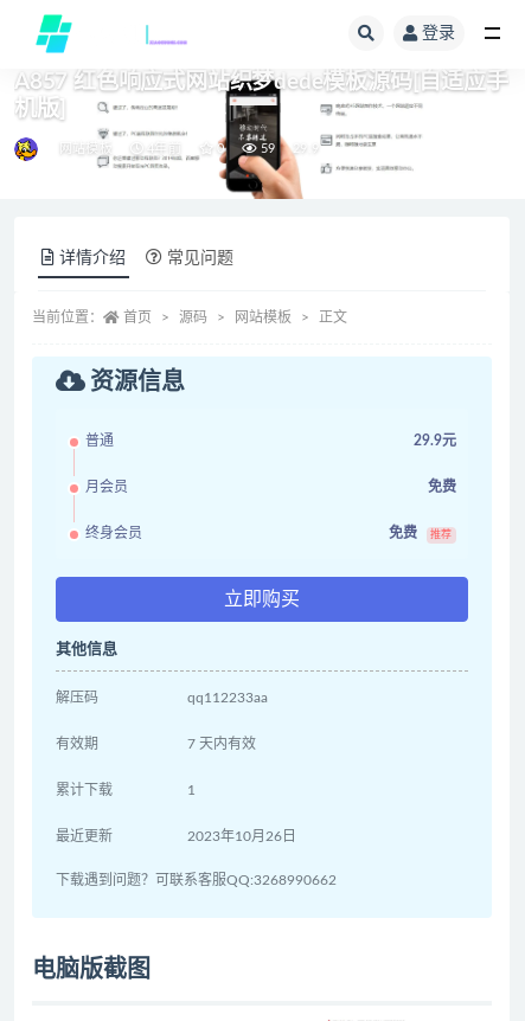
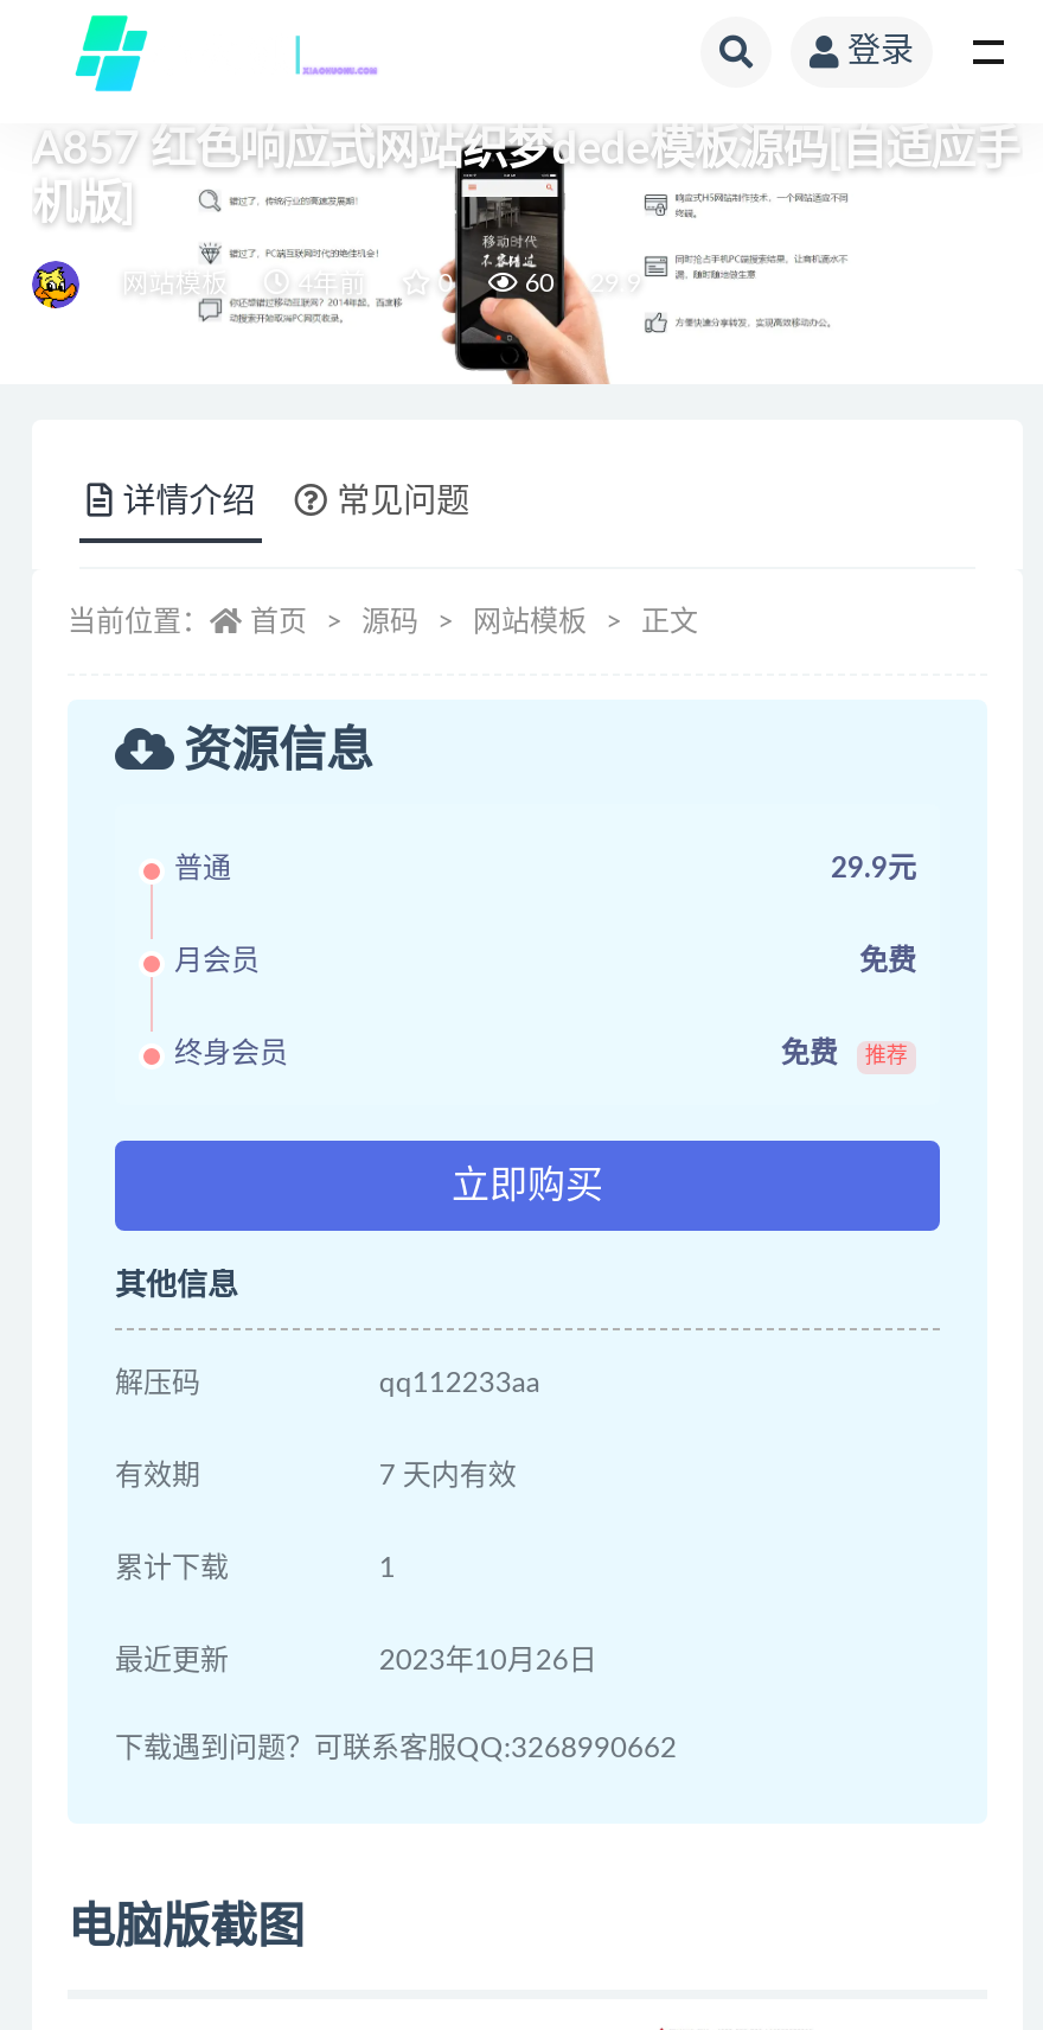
- 59
+ 60
